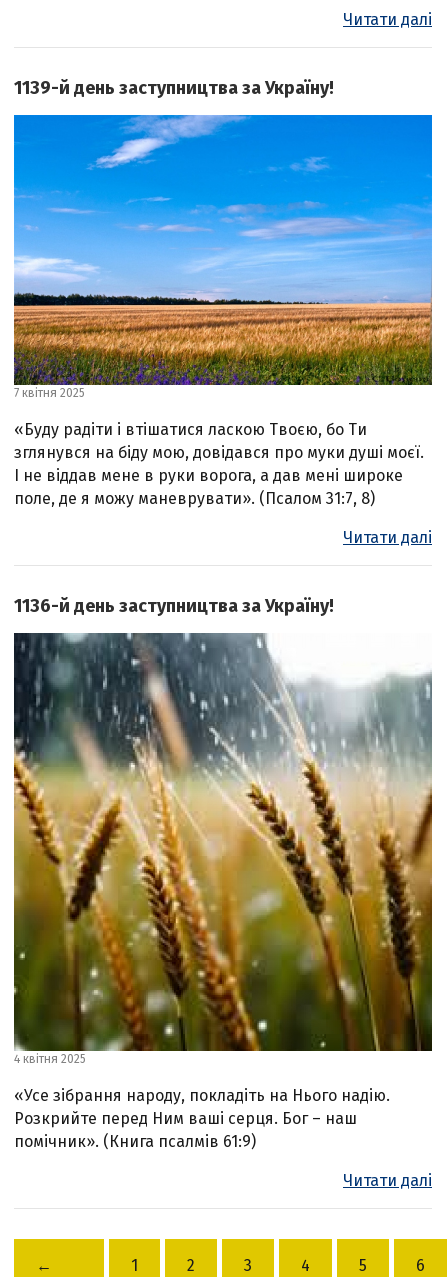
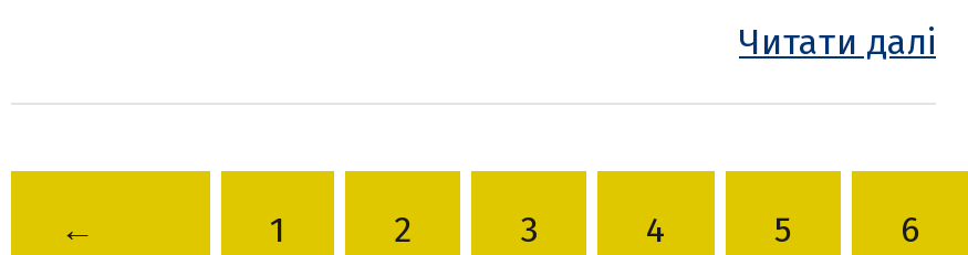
- 1139-й день заступництва за Україну!

- [image]
- 7 квітня 2025
- «Буду радіти і втішатися ласкою Твоєю, бо Ти
- зглянувся на біду мою, довідався про муки душі моєї.
- І не віддав мене в руки ворога, а дав мені широке
- поле, де я можу маневрувати». (Псалом 31:7, 8)
- Читати далі
- 1136-й день заступництва за Україну!

- [image]
- 4 квітня 2025
- «Усе зібрання народу, покладіть на Нього надію.
- Розкрийте перед Ним ваші серця. Бог – наш
- помічник». (Книга псалмів 61:9)
- Читати далі
